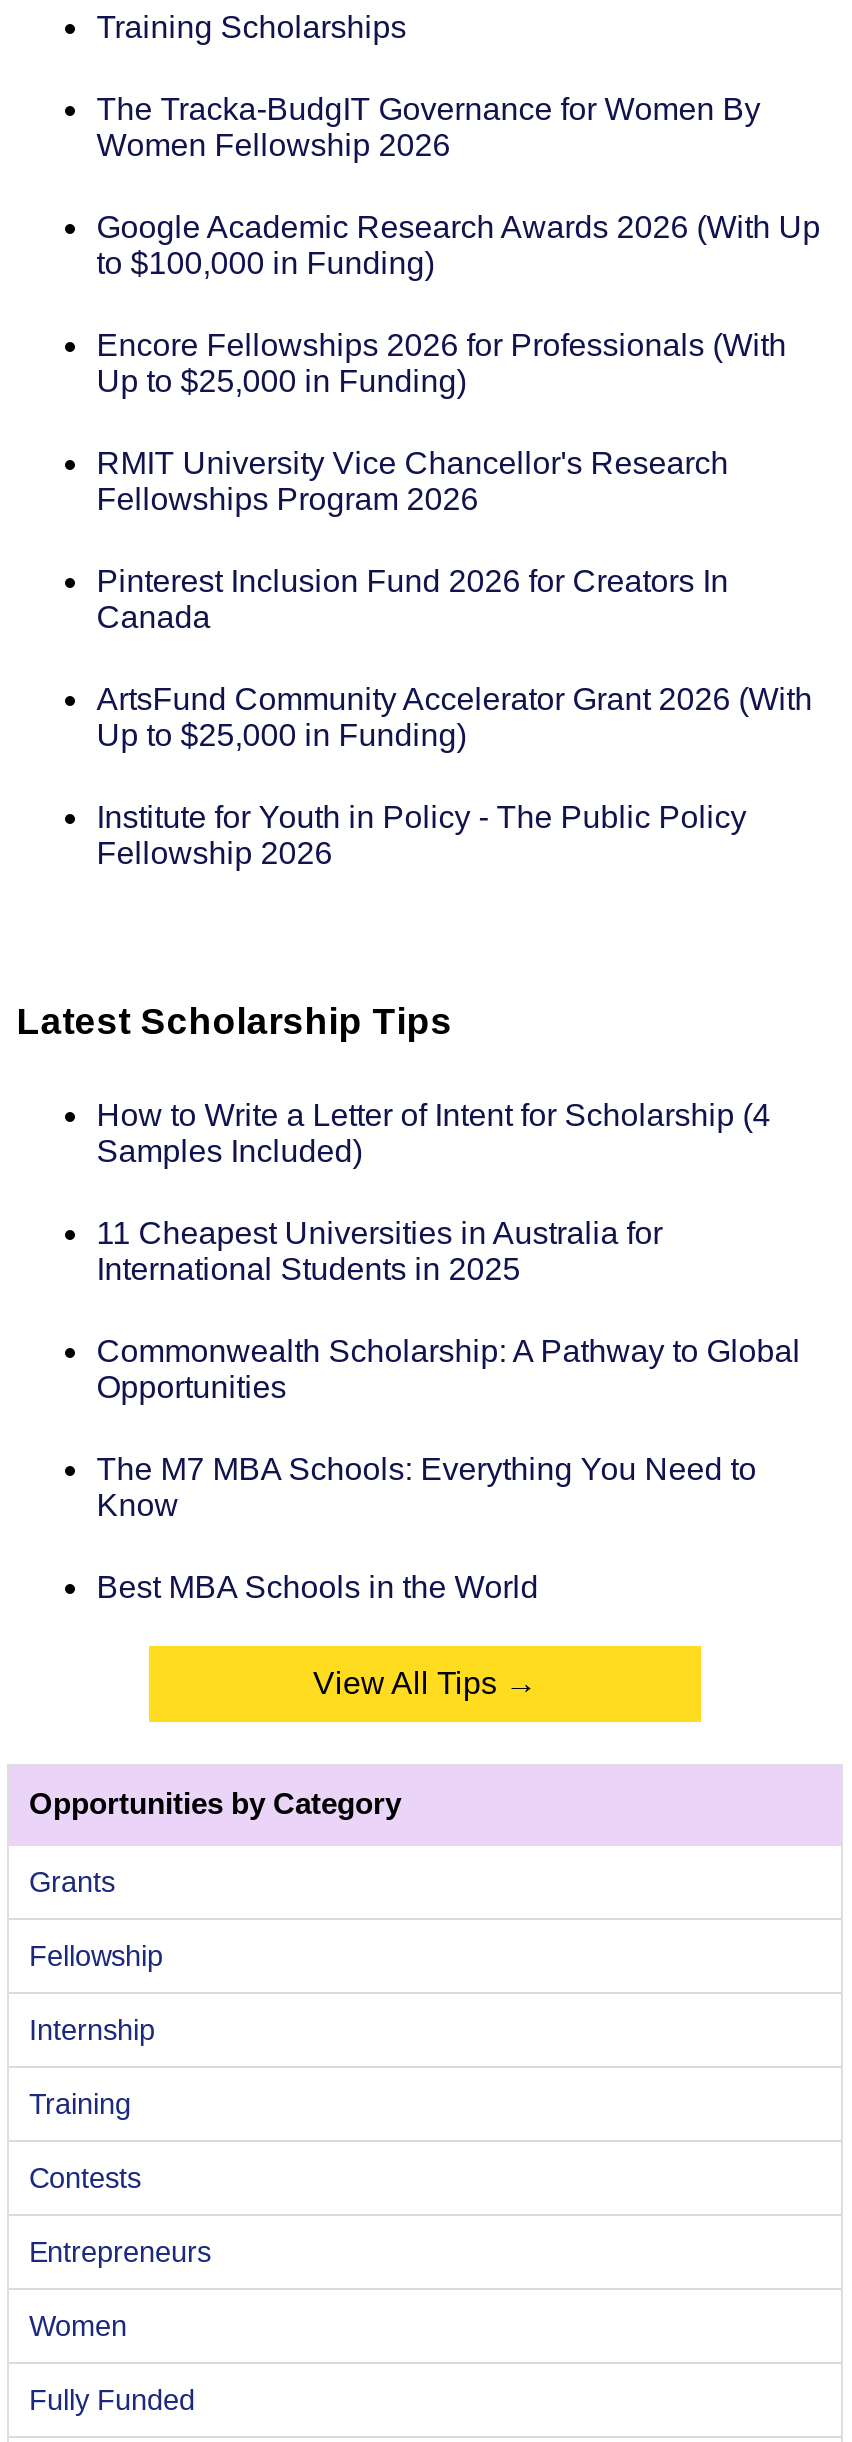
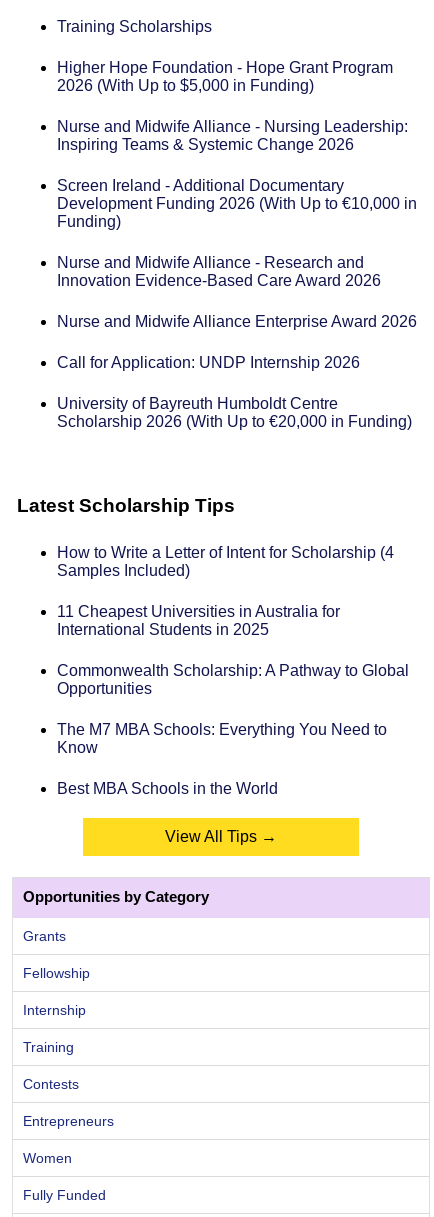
- The Tracka-BudgIT Governance for Women By
- Women Fellowship 2026
+ Higher Hope Foundation - Hope Grant Program
+ 2026 (With Up to $5,000 in Funding)

- Google Academic Research Awards 2026 (With Up
- to $100,000 in Funding)
+ Nurse and Midwife Alliance - Nursing Leadership:
+ Inspiring Teams & Systemic Change 2026

- Encore Fellowships 2026 for Professionals (With
- Up to $25,000 in Funding)
+ Screen Ireland - Additional Documentary
+ Development Funding 2026 (With Up to €10,000 in
+ Funding)

- RMIT University Vice Chancellor's Research
- Fellowships Program 2026
+ Nurse and Midwife Alliance - Research and
+ Innovation Evidence-Based Care Award 2026

- Pinterest Inclusion Fund 2026 for Creators In
- Canada
+ Nurse and Midwife Alliance Enterprise Award 2026

- ArtsFund Community Accelerator Grant 2026 (With
- Up to $25,000 in Funding)
+ Call for Application: UNDP Internship 2026

- Institute for Youth in Policy - The Public Policy
- Fellowship 2026
+ University of Bayreuth Humboldt Centre
+ Scholarship 2026 (With Up to €20,000 in Funding)
